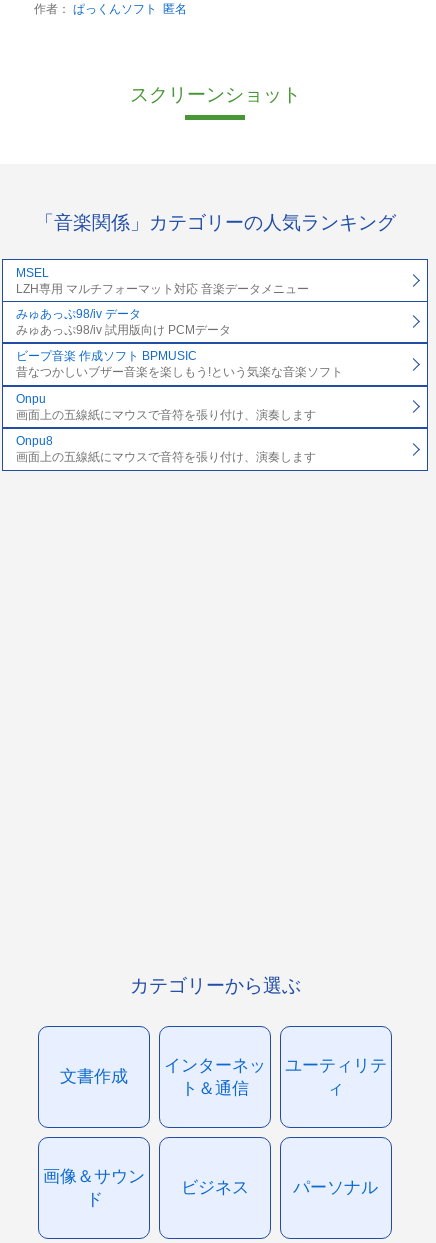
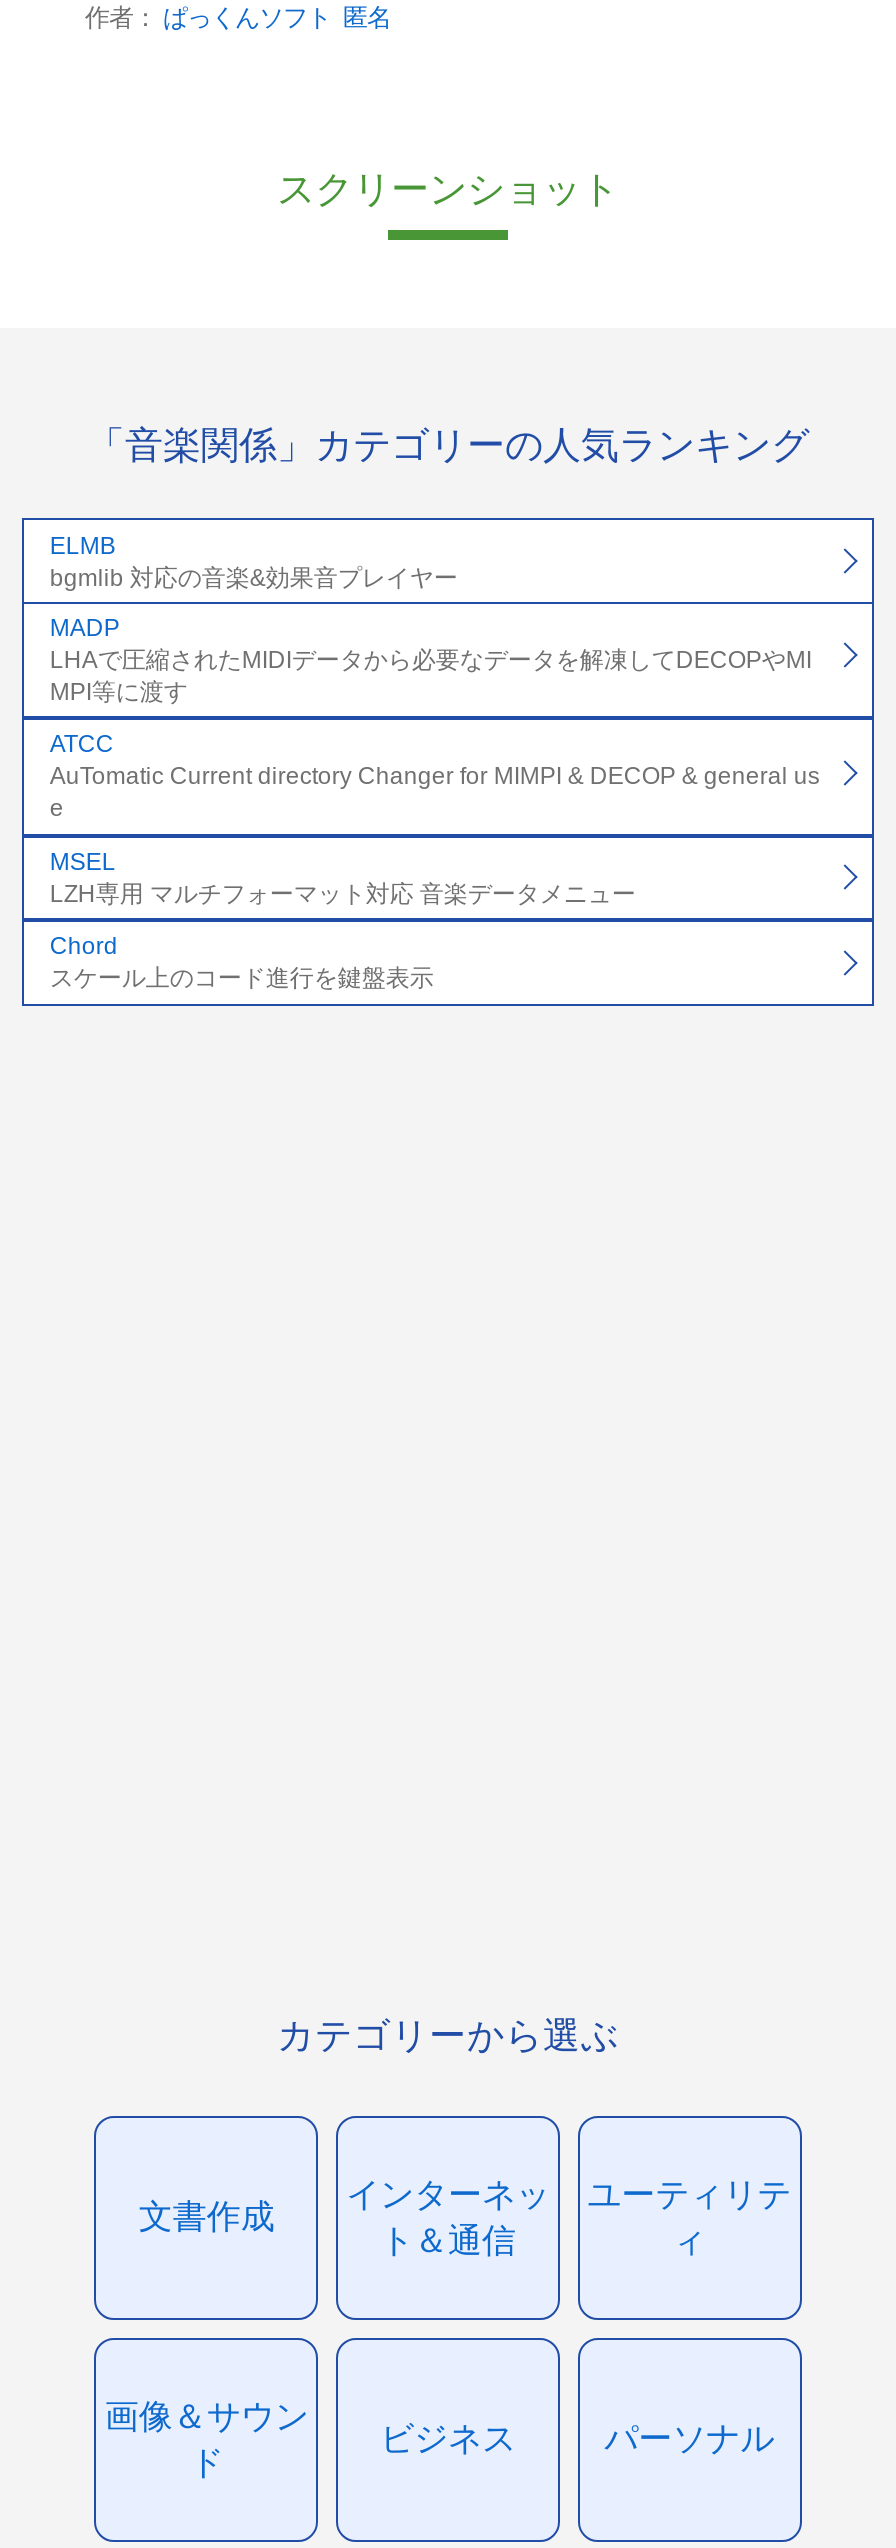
+ ELMB
+ bgmlib 対応の音楽&効果音プレイヤー
+ MADP
+ LHAで圧縮されたMIDIデータから必要なデータを解凍してDECOPやMI
+ MPI等に渡す
+ ATCC
+ AuTomatic Current directory Changer for MIMPI & DECOP & general us
+ e

moved down: MSEL | LZH専用 マルチフォーマット対応 音楽データメニュー

- みゅあっぷ98/iv データ
- みゅあっぷ98/iv 試用版向け PCMデータ
- ビープ音楽 作成ソフト BPMUSIC
- 昔なつかしいブザー音楽を楽しもう!という気楽な音楽ソフト
- Onpu
- 画面上の五線紙にマウスで音符を張り付け、演奏します
- Onpu8
- 画面上の五線紙にマウスで音符を張り付け、演奏します
+ Chord
+ スケール上のコード進行を鍵盤表示
